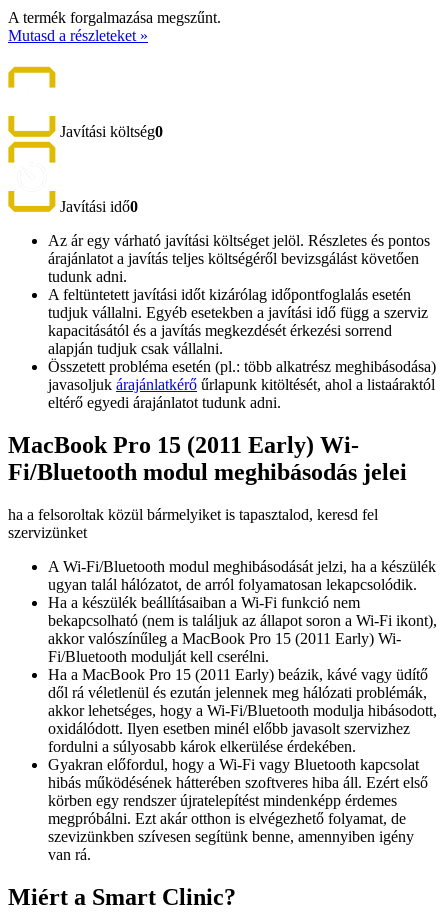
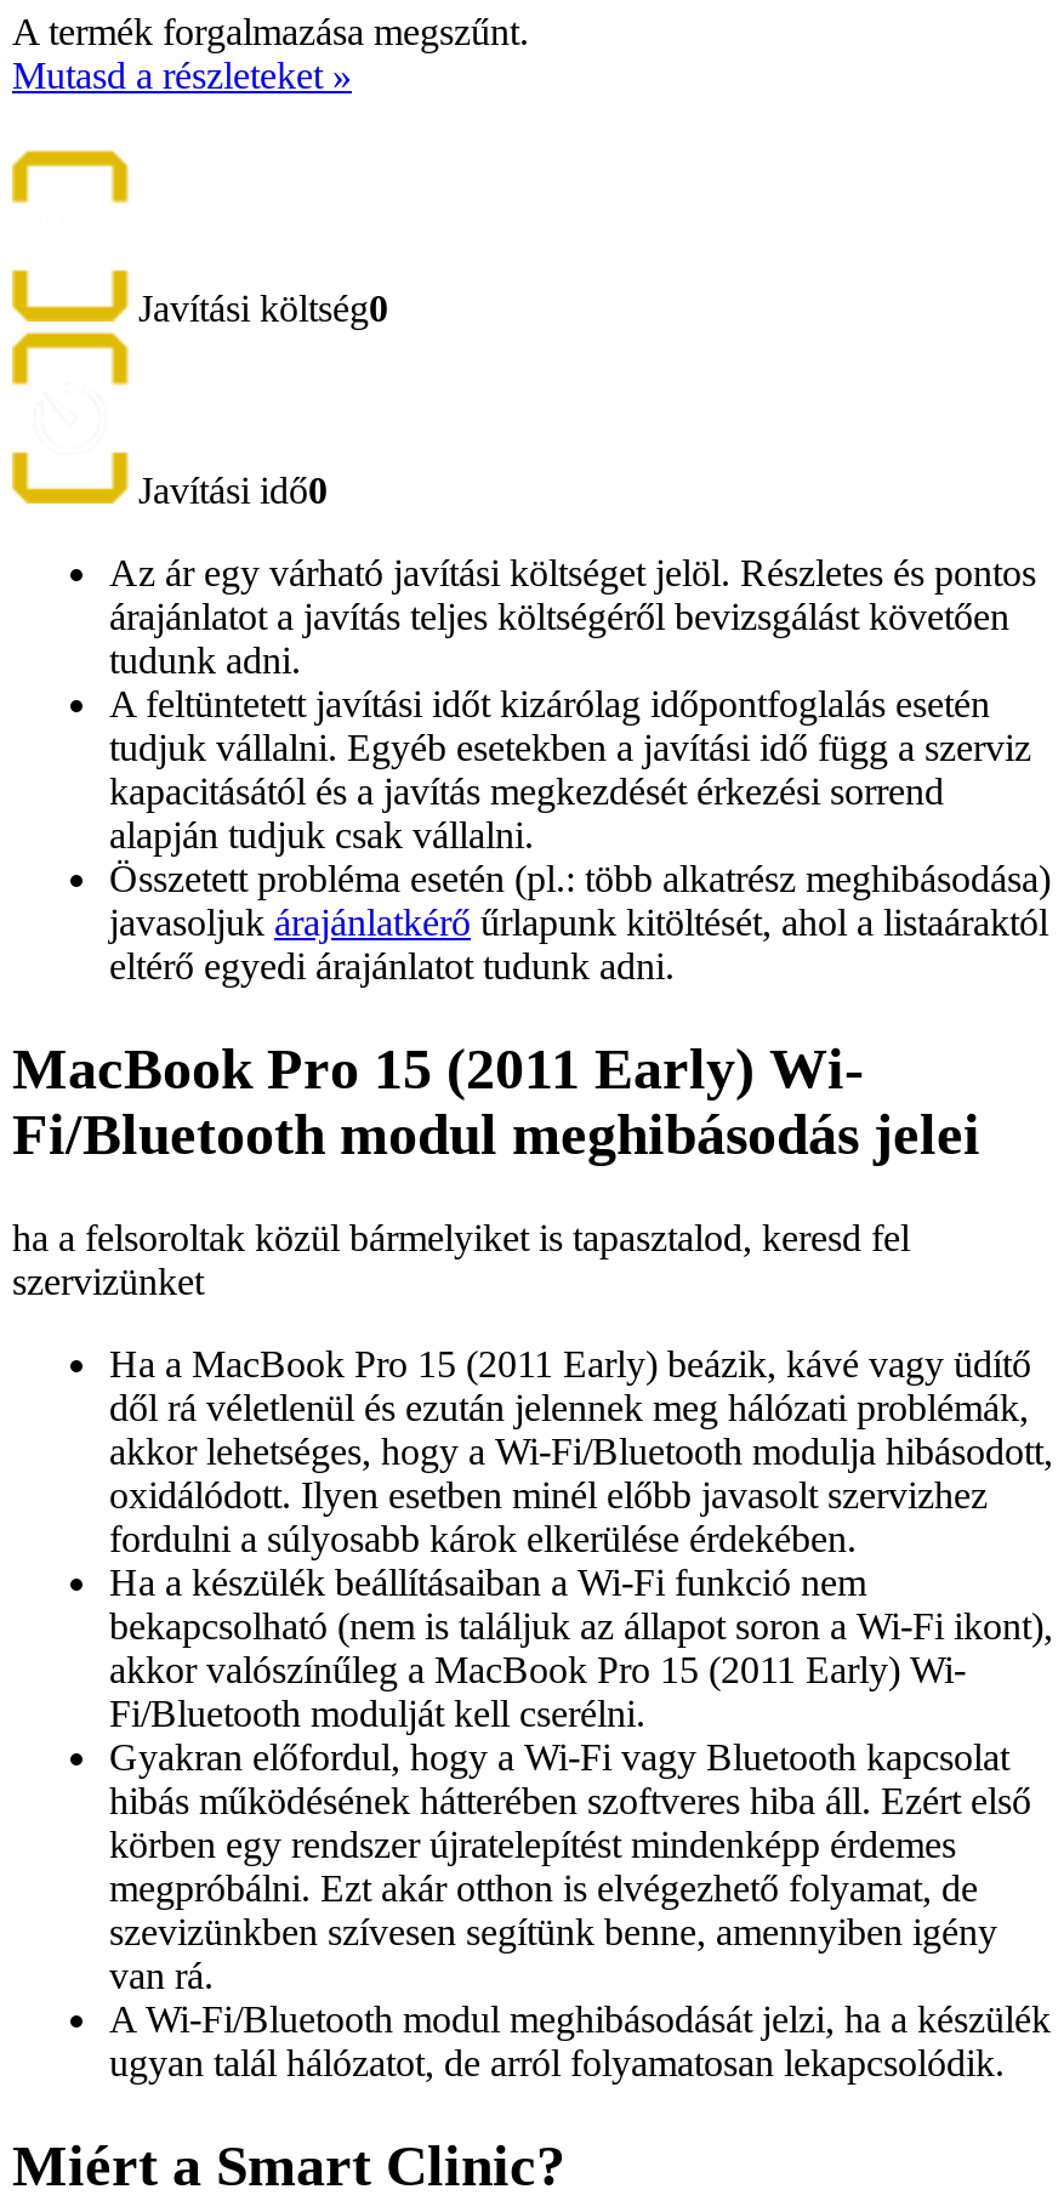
moved down: A Wi-Fi/Bluetooth modul meghibásodását jelzi, ha a készülék | ugyan talál hálózatot, de arról folyamatosan lekapcsolódik.

moved down: Ha a készülék beállításaiban a Wi-Fi funkció nem | bekapcsolható (nem is találjuk az állapot soron a Wi-Fi ikont), | akkor valószínűleg a MacBook Pro 15 (2011 Early) Wi- | Fi/Bluetooth modulját kell cserélni.

moved up: Ha a MacBook Pro 15 (2011 Early) beázik, kávé vagy üdítő | dől rá véletlenül és ezután jelennek meg hálózati problémák, | akkor lehetséges, hogy a Wi-Fi/Bluetooth modulja hibásodott, | oxidálódott. Ilyen esetben minél előbb javasolt szervizhez | fordulni a súlyosabb károk elkerülése érdekében.

moved up: Gyakran előfordul, hogy a Wi-Fi vagy Bluetooth kapcsolat | hibás működésének hátterében szoftveres hiba áll. Ezért első | körben egy rendszer újratelepítést mindenképp érdemes | megpróbálni. Ezt akár otthon is elvégezhető folyamat, de | szevizünkben szívesen segítünk benne, amennyiben igény | van rá.
